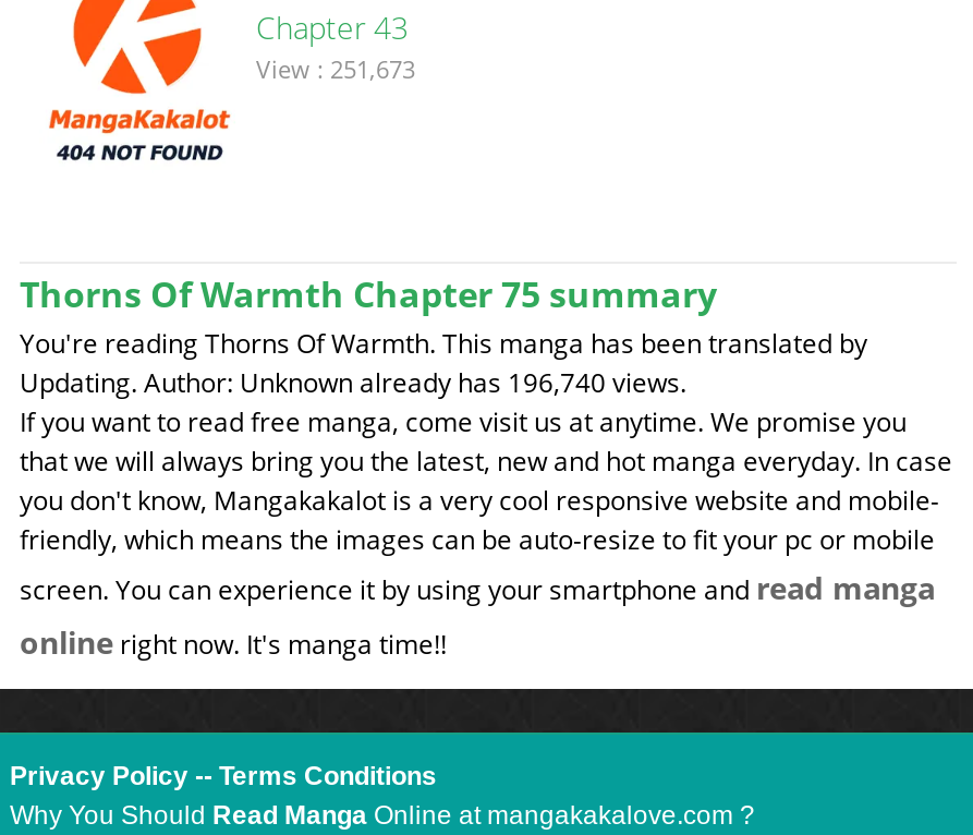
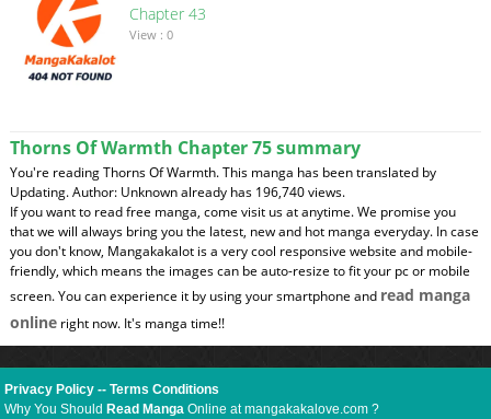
- View : 251,673
+ View : 0
